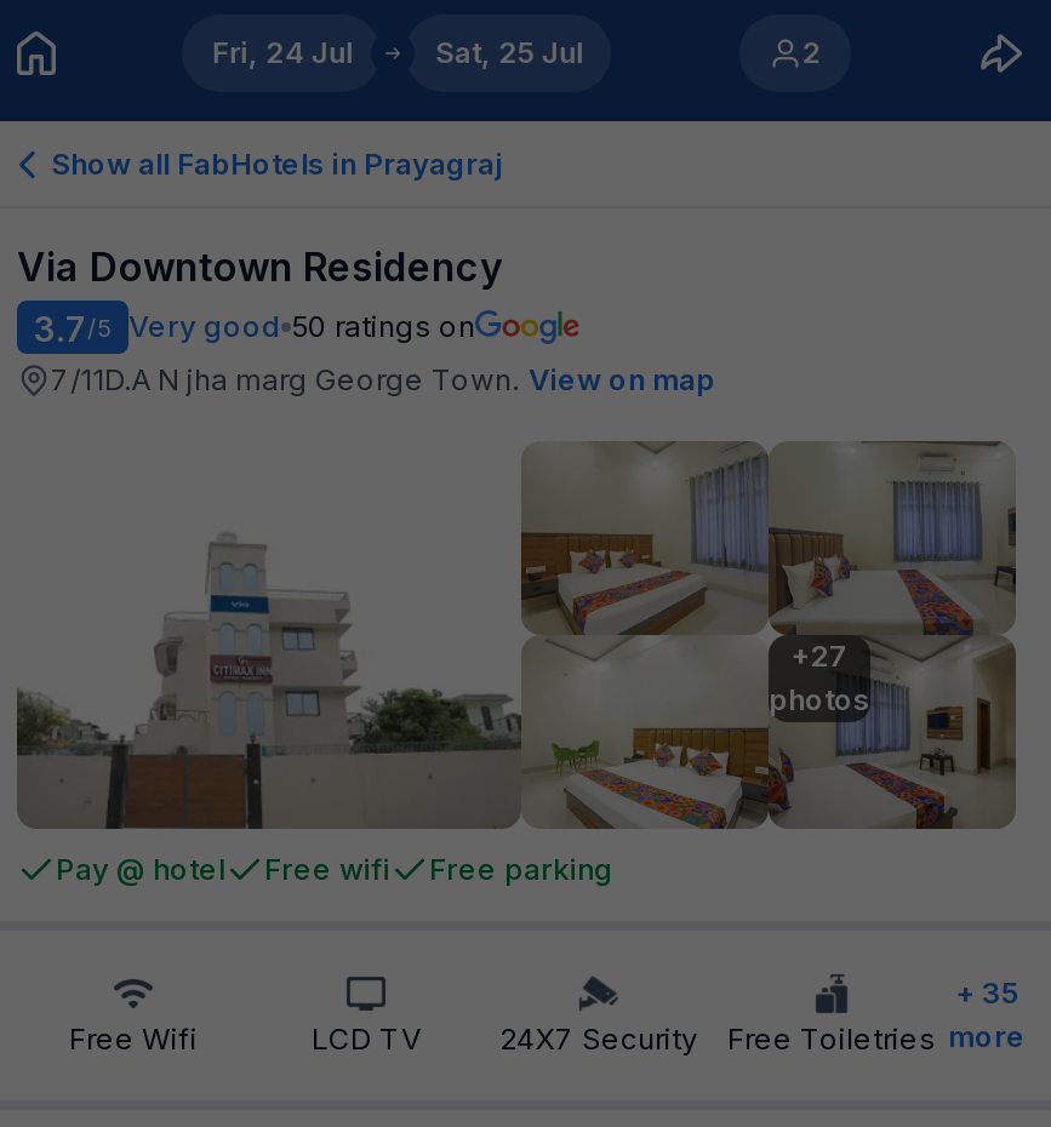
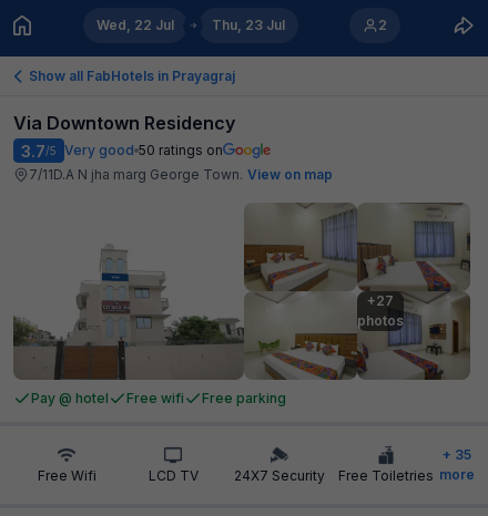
- Fri, 24 Jul
+ Wed, 22 Jul

- Sat, 25 Jul
+ Thu, 23 Jul
